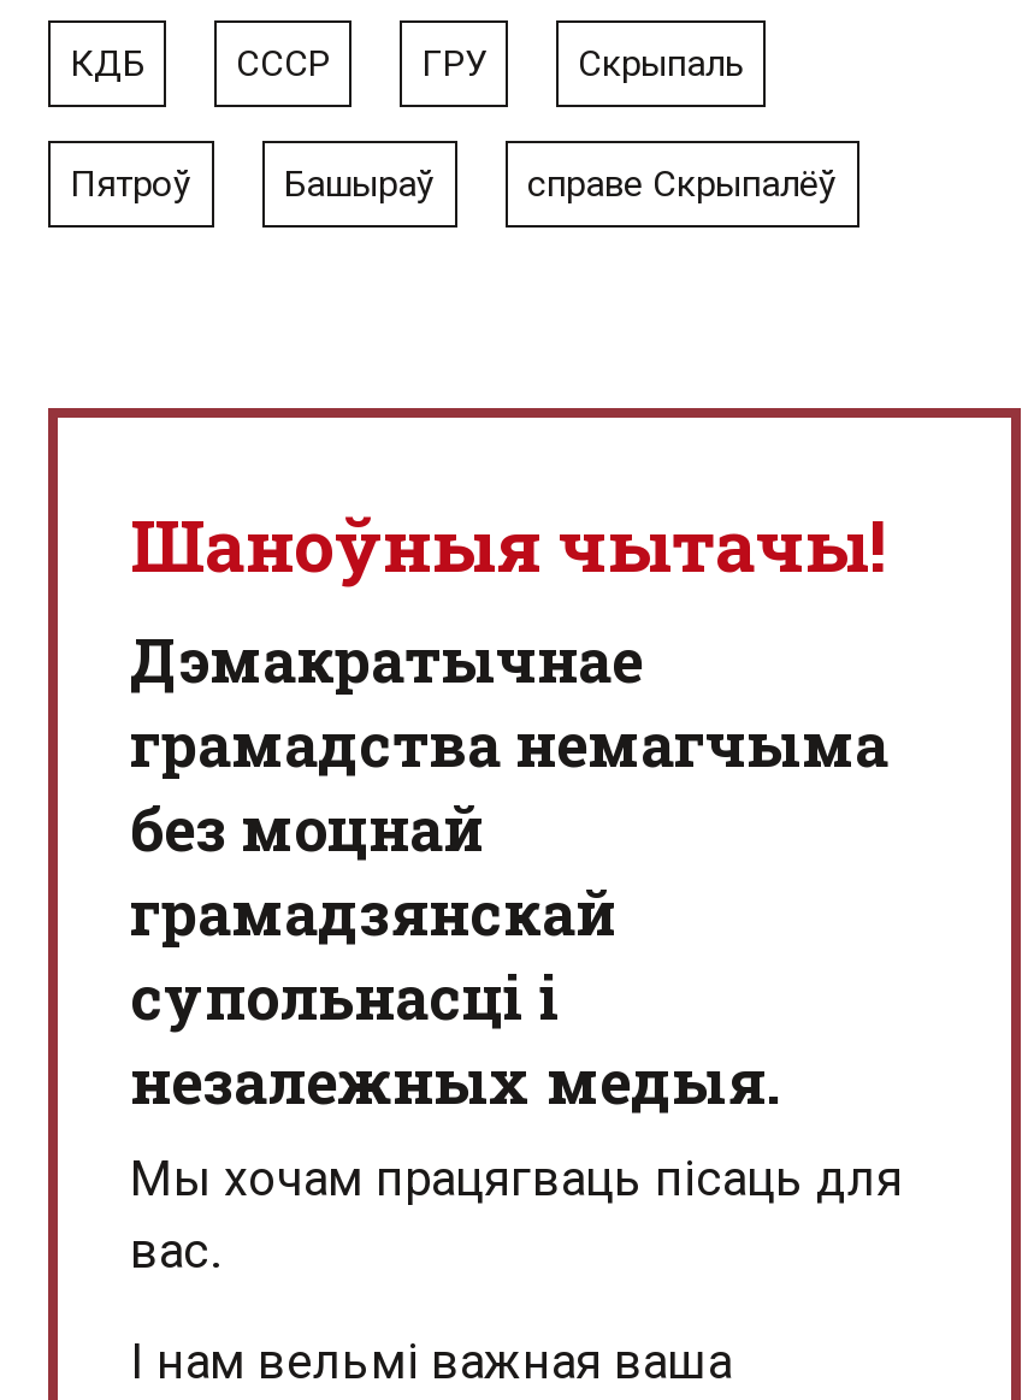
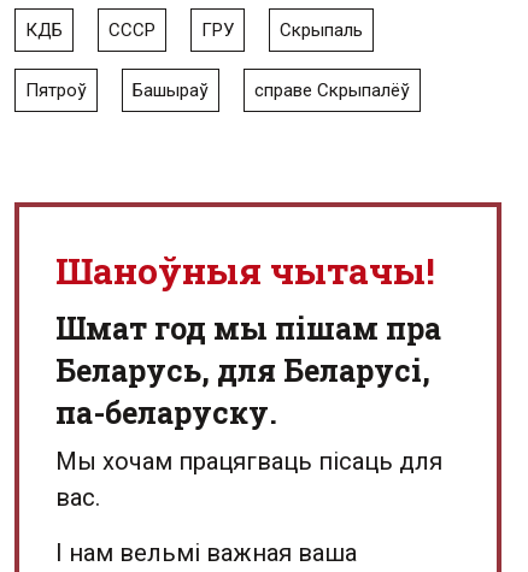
- Дэмакратычнае
- грамадства немагчыма
- без моцнай
- грамадзянскай
- супольнасці і
- незалежных медыя.
+ Шмат год мы пішам пра
+ Беларусь, для Беларусі,
+ па-беларуску.
